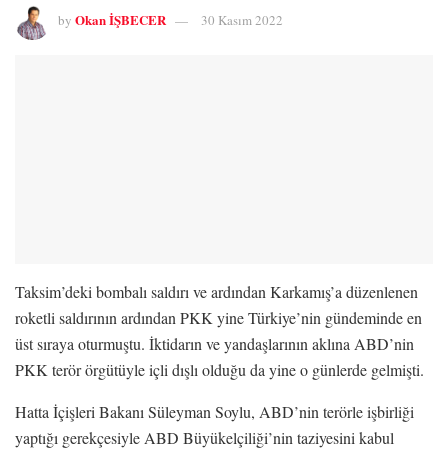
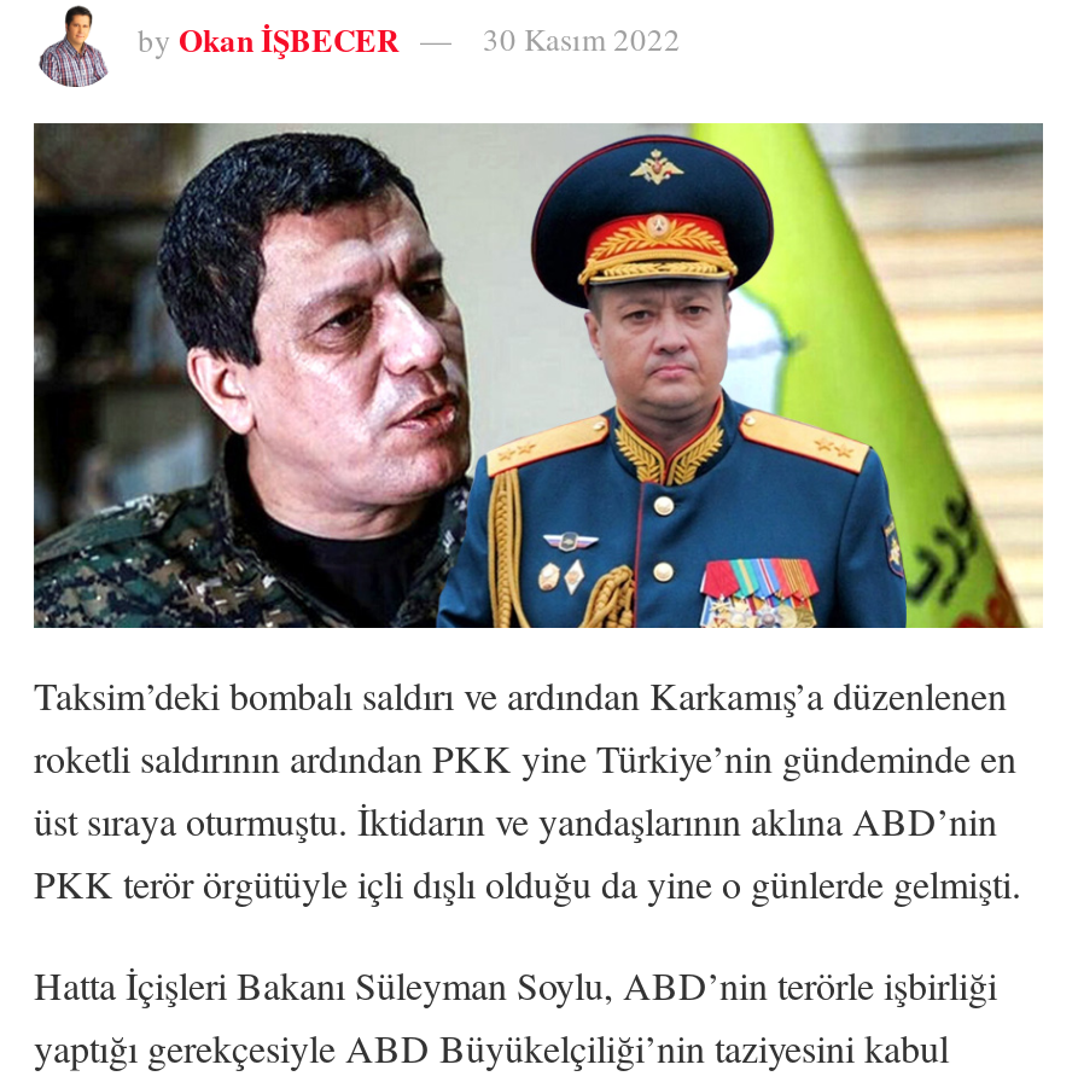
+ [image]
